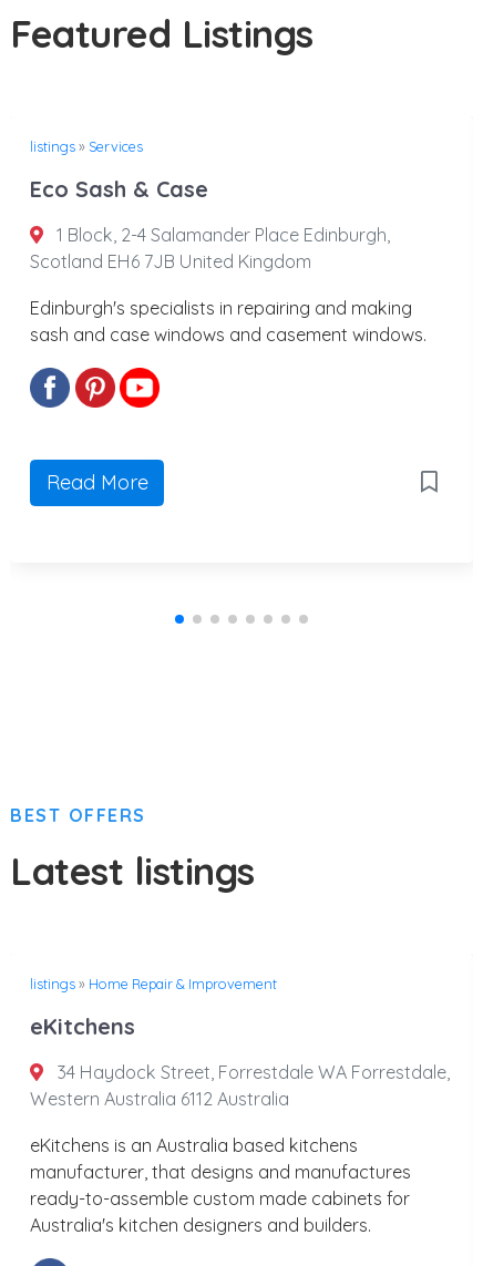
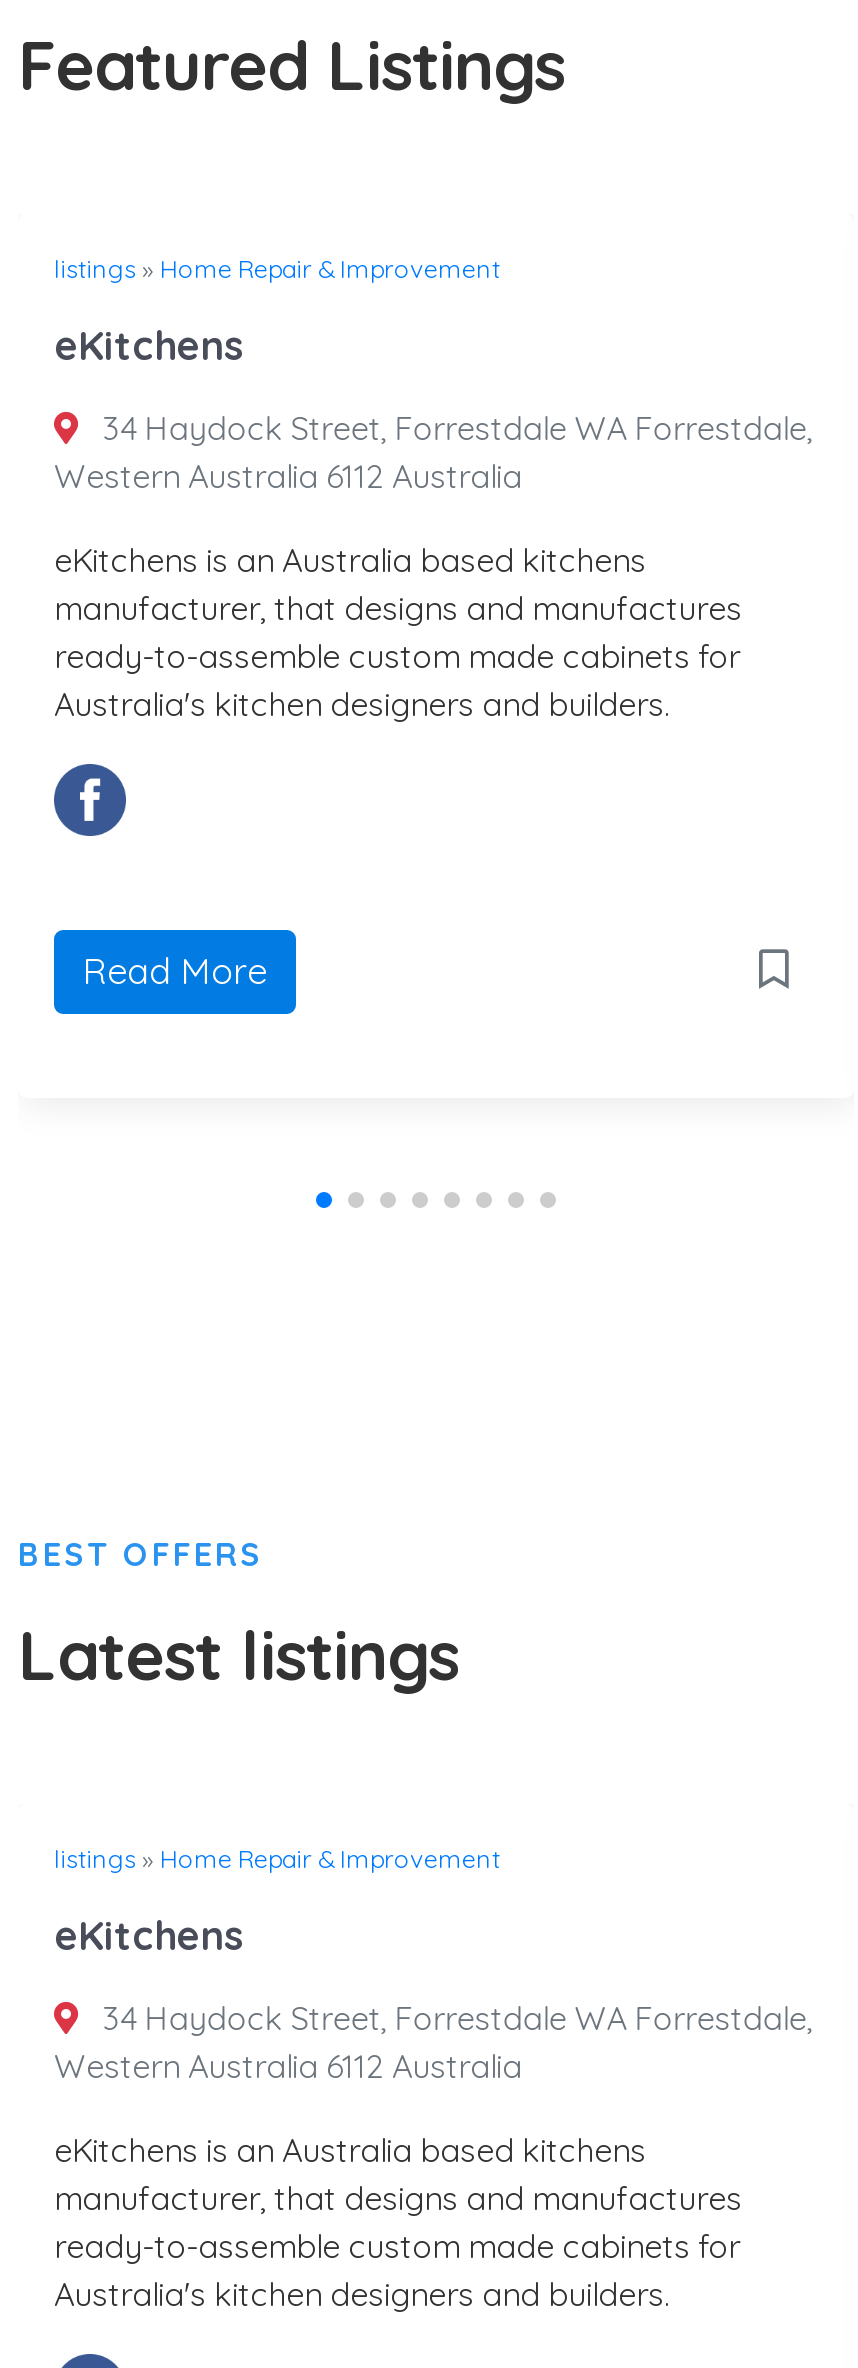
- listings» Services
+ listings» Home Repair & Improvement

- Eco Sash & Case
+ eKitchens

- 1 Block, 2-4 Salamander Place Edinburgh,
- Scotland EH6 7JB United Kingdom
+ 34 Haydock Street, Forrestdale WA Forrestdale,
+ Western Australia 6112 Australia

- Edinburgh's specialists in repairing and making
- sash and case windows and casement windows.
+ eKitchens is an Australia based kitchens
+ manufacturer, that designs and manufactures
+ ready-to-assemble custom made cabinets for
+ Australia's kitchen designers and builders.
